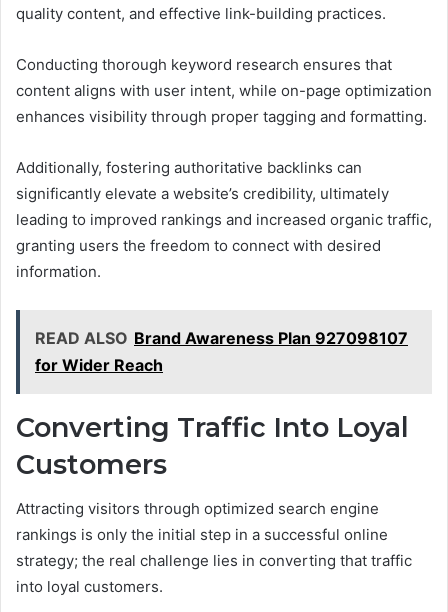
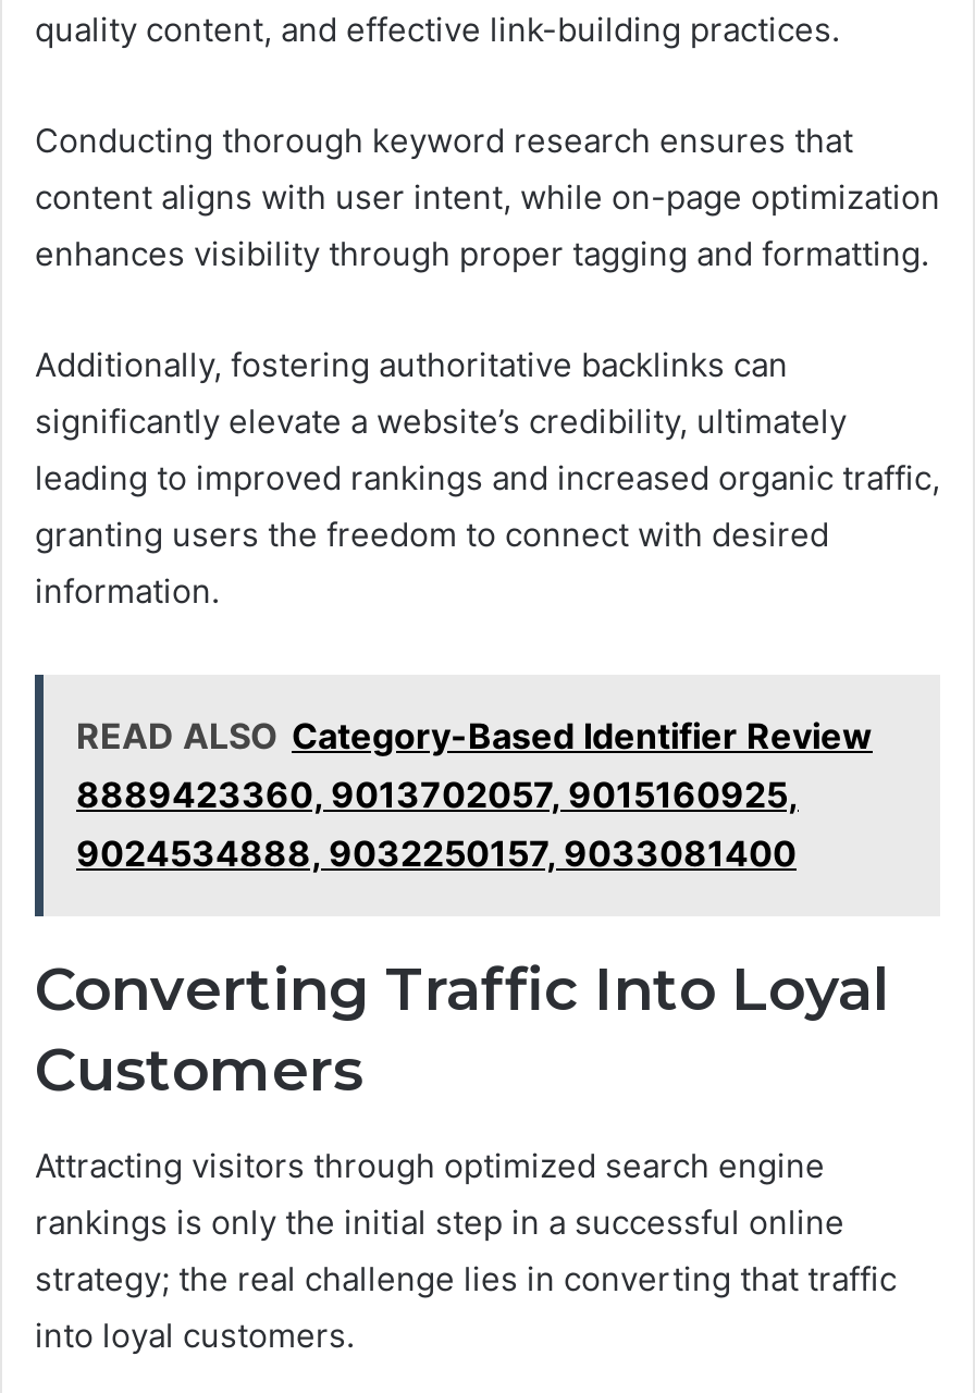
- READ ALSO Brand Awareness Plan 927098107
- for Wider Reach
+ READ ALSO Category-Based Identifier Review
+ 8889423360, 9013702057, 9015160925,
+ 9024534888, 9032250157, 9033081400
